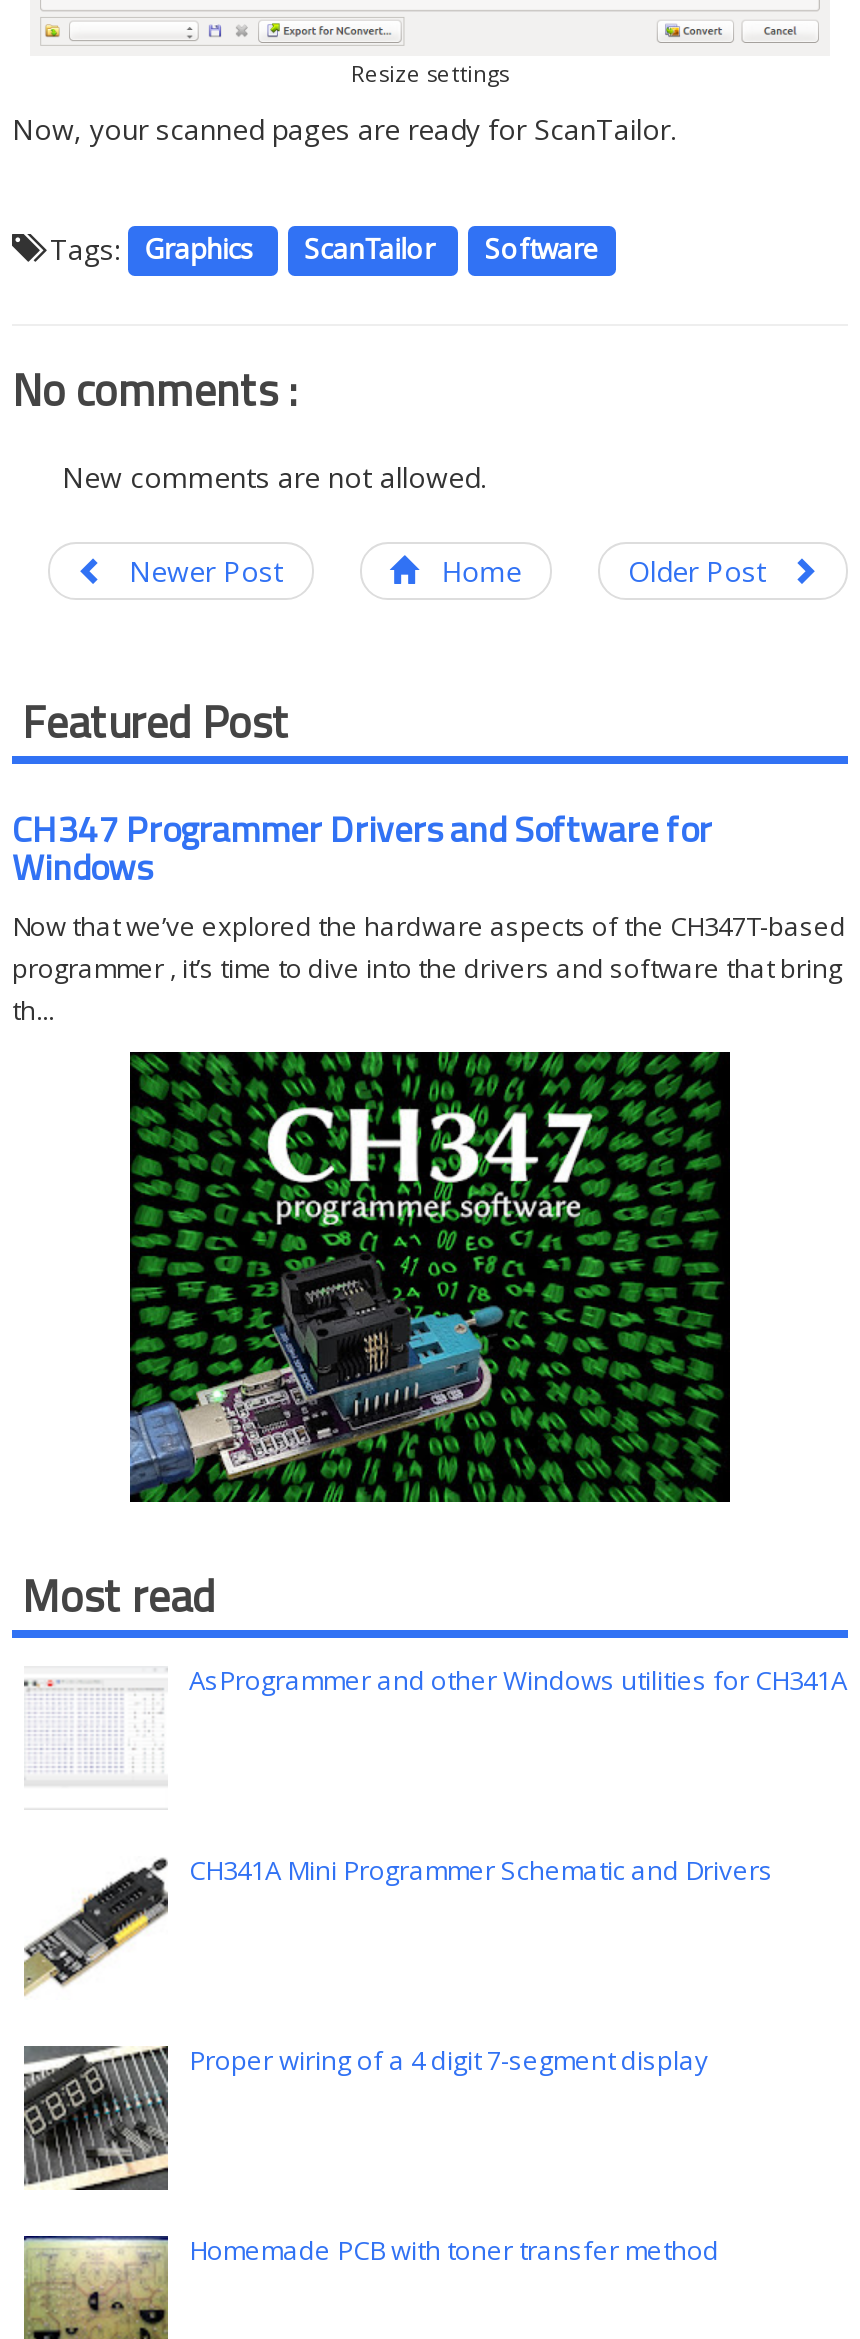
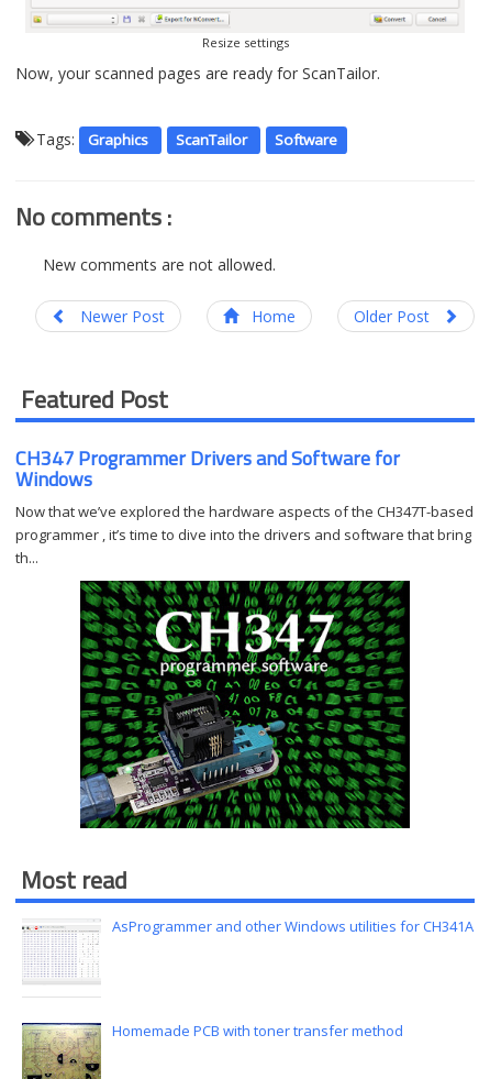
- [image]
- CH341A Mini Programmer Schematic and Drivers

- [image]
- Proper wiring of a 4 digit 7-segment display
